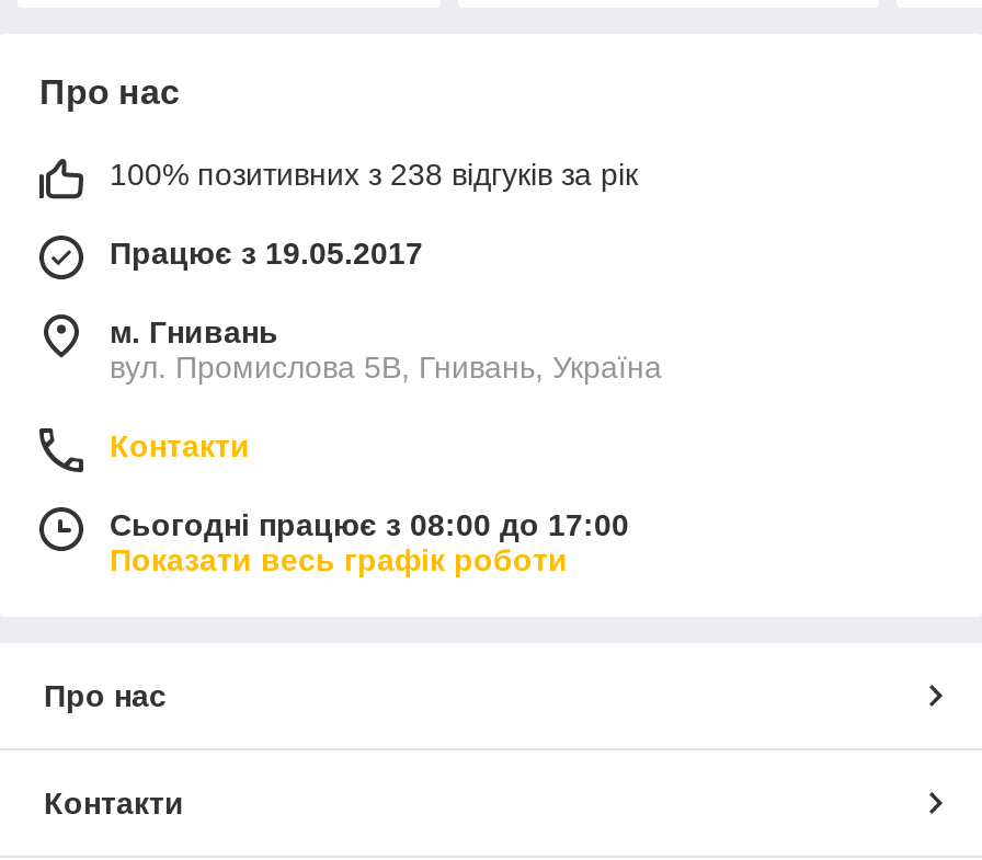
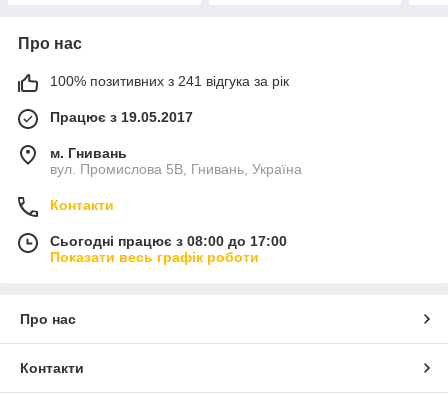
- 100% позитивних з 238 відгуків за рік
+ 100% позитивних з 241 відгука за рік
